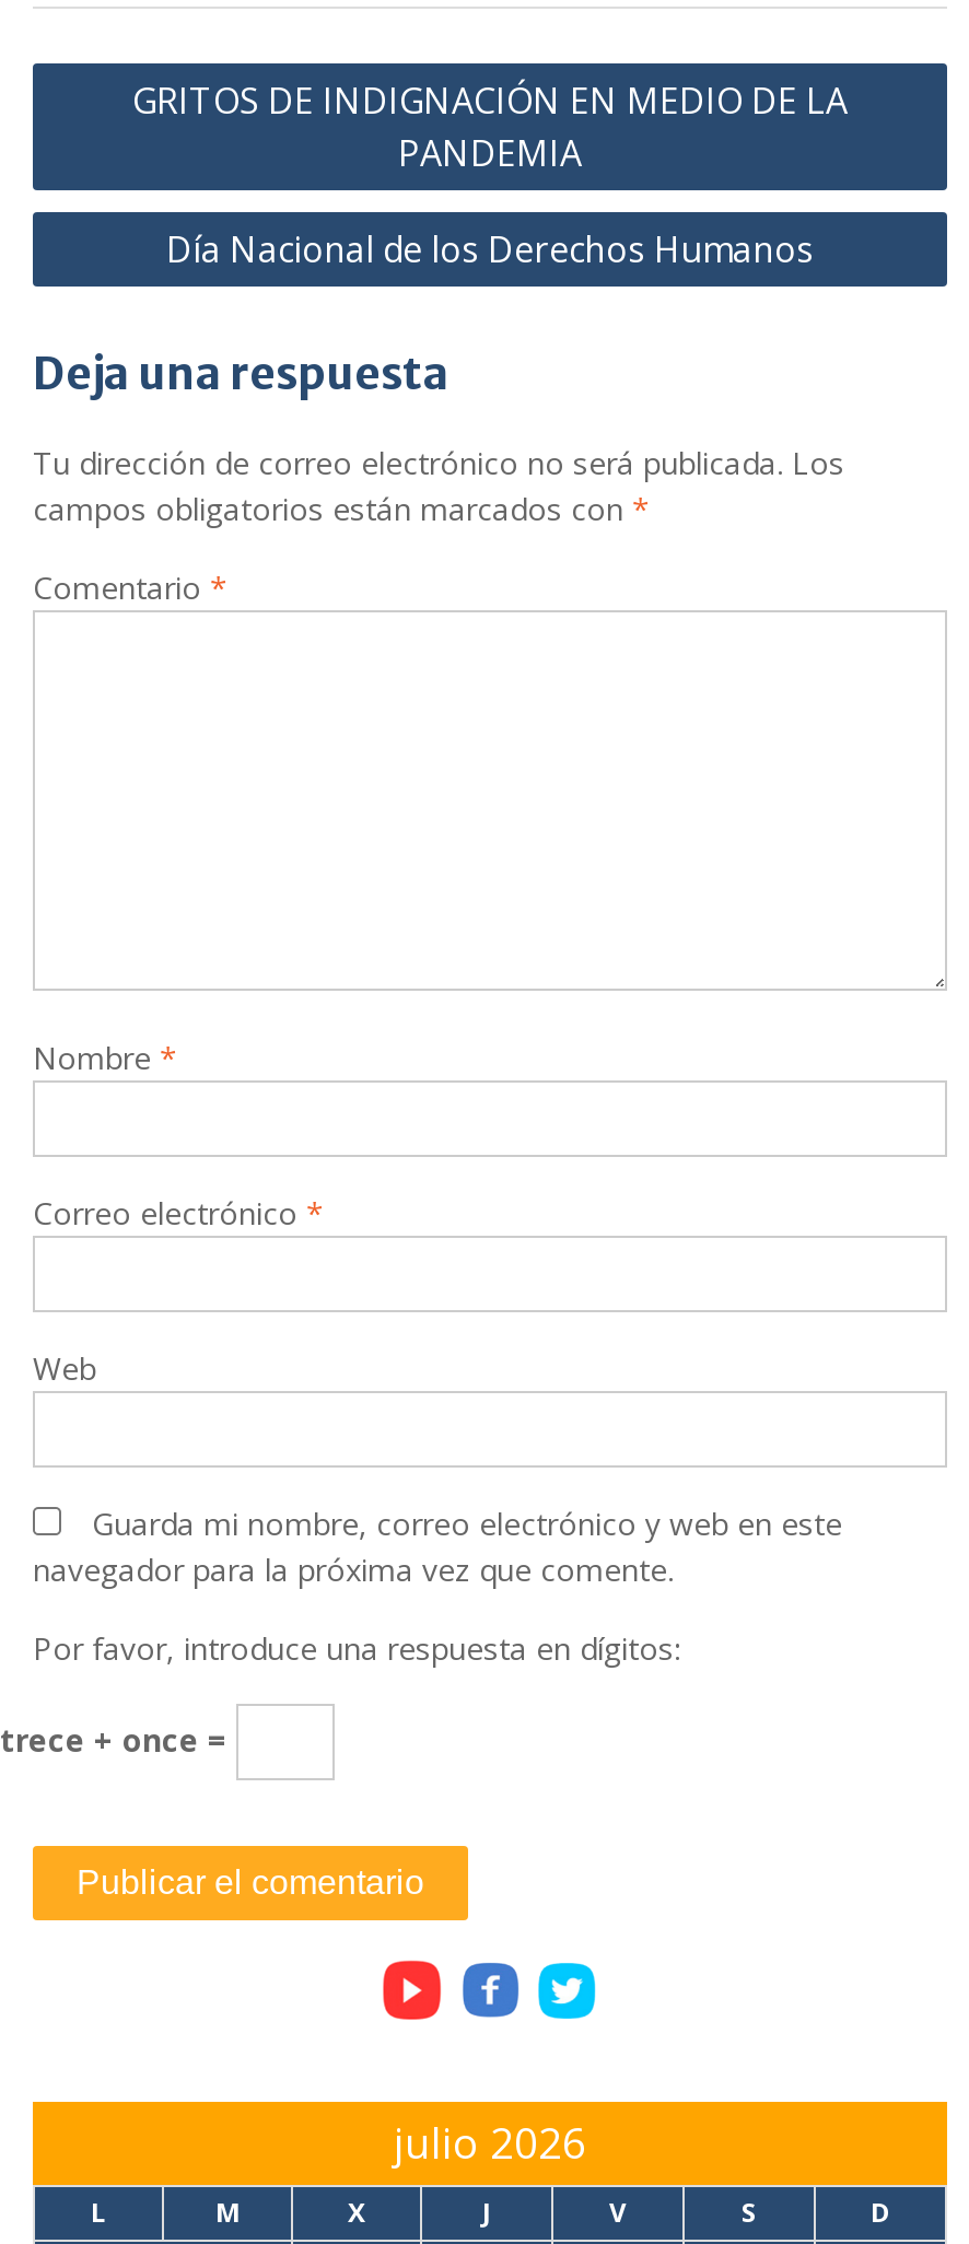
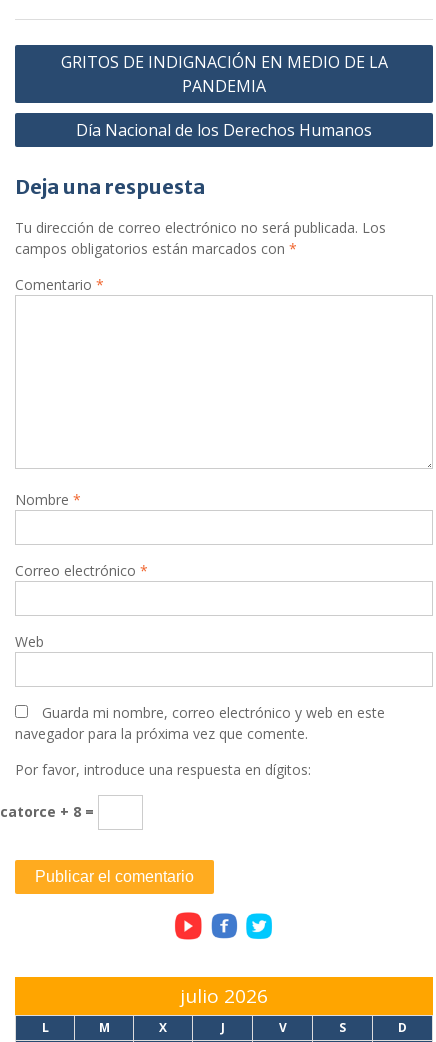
- trece + once =
+ catorce + 8 =
